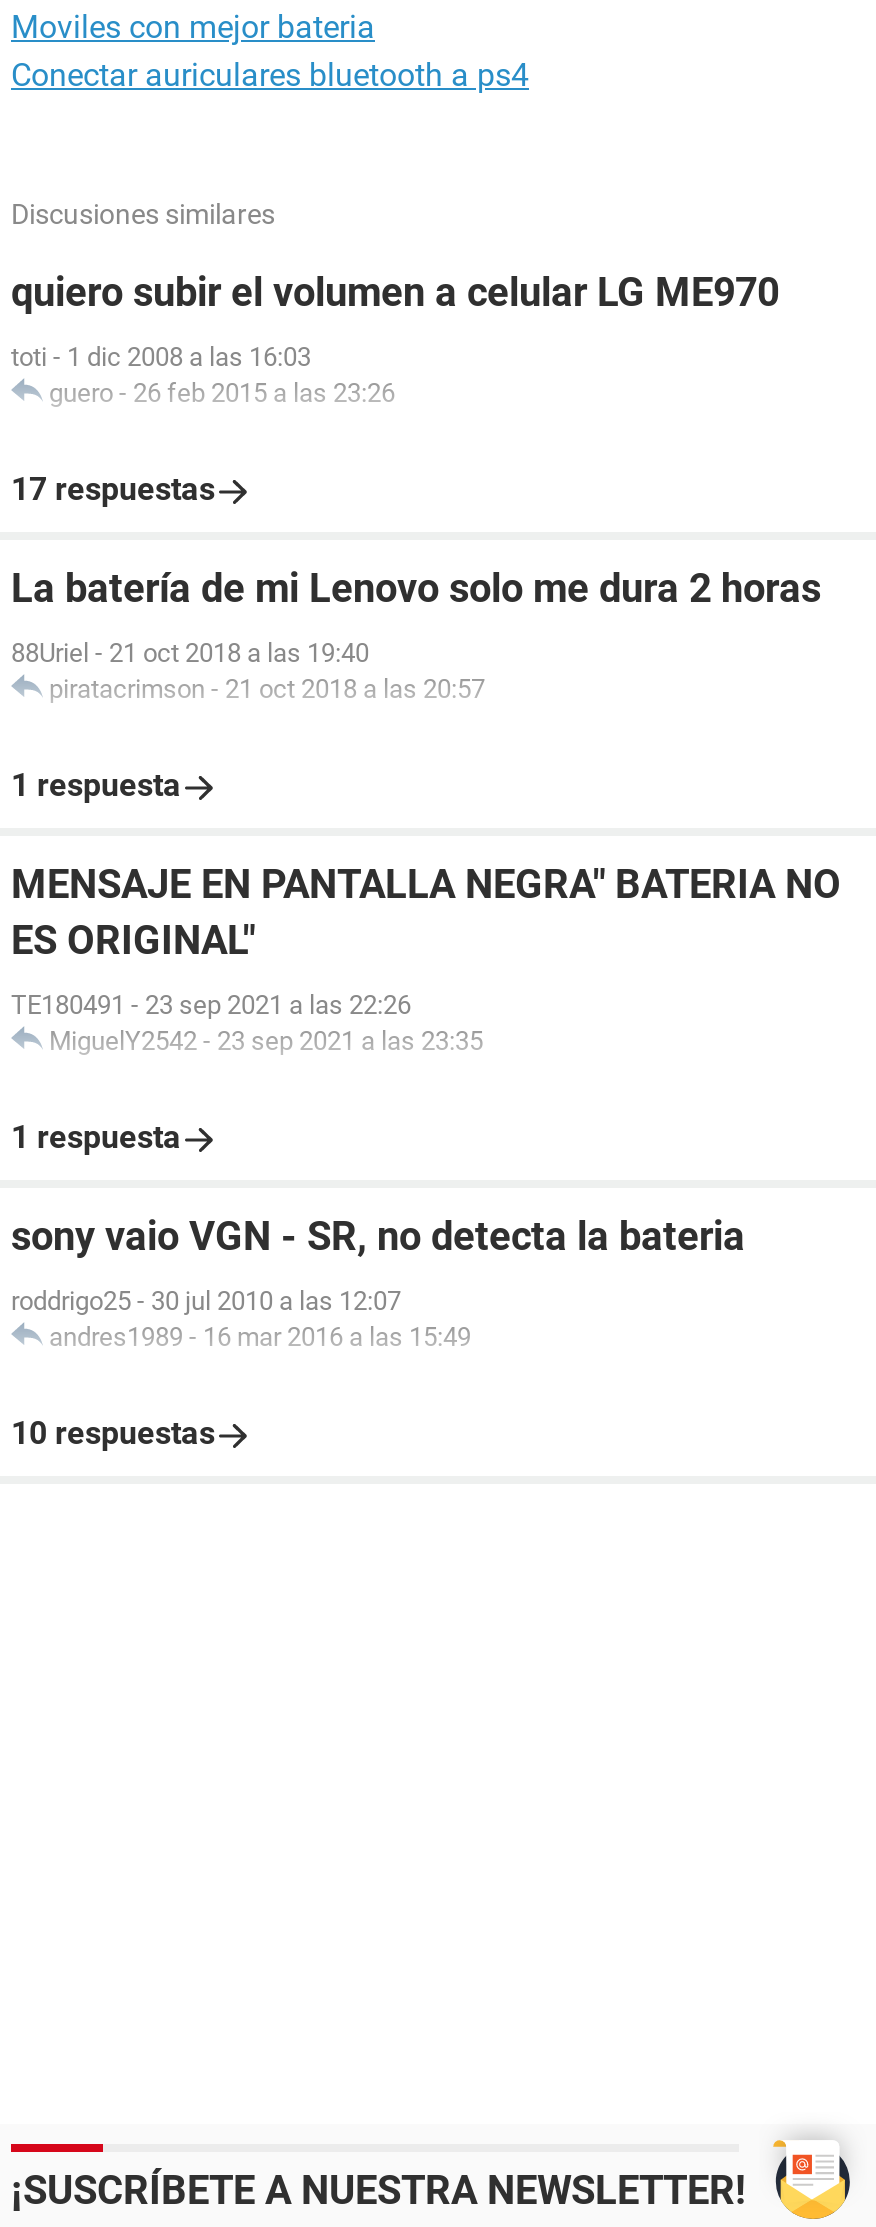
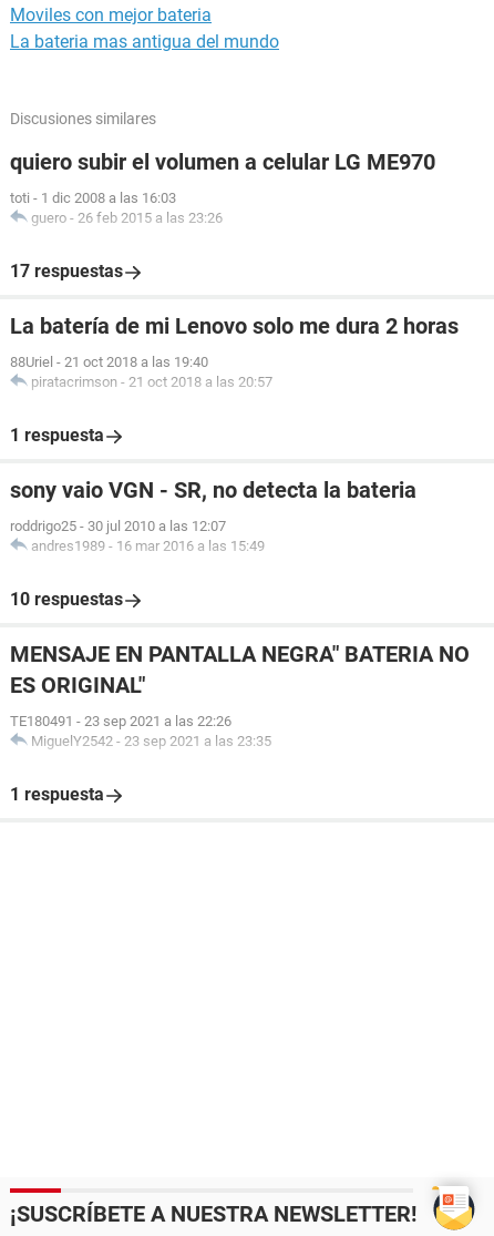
- Conectar auriculares bluetooth a ps4
+ La bateria mas antigua del mundo

moved down: MENSAJE EN PANTALLA NEGRA" BATERIA NO | ES ORIGINAL" | TE180491 - 23 sep 2021 a las 22:26 | MiguelY2542 - 23 sep 2021 a las 23:35 | 1 respuesta

moved up: sony vaio VGN - SR, no detecta la bateria | roddrigo25 - 30 jul 2010 a las 12:07 | andres1989 - 16 mar 2016 a las 15:49 | 10 respuestas
